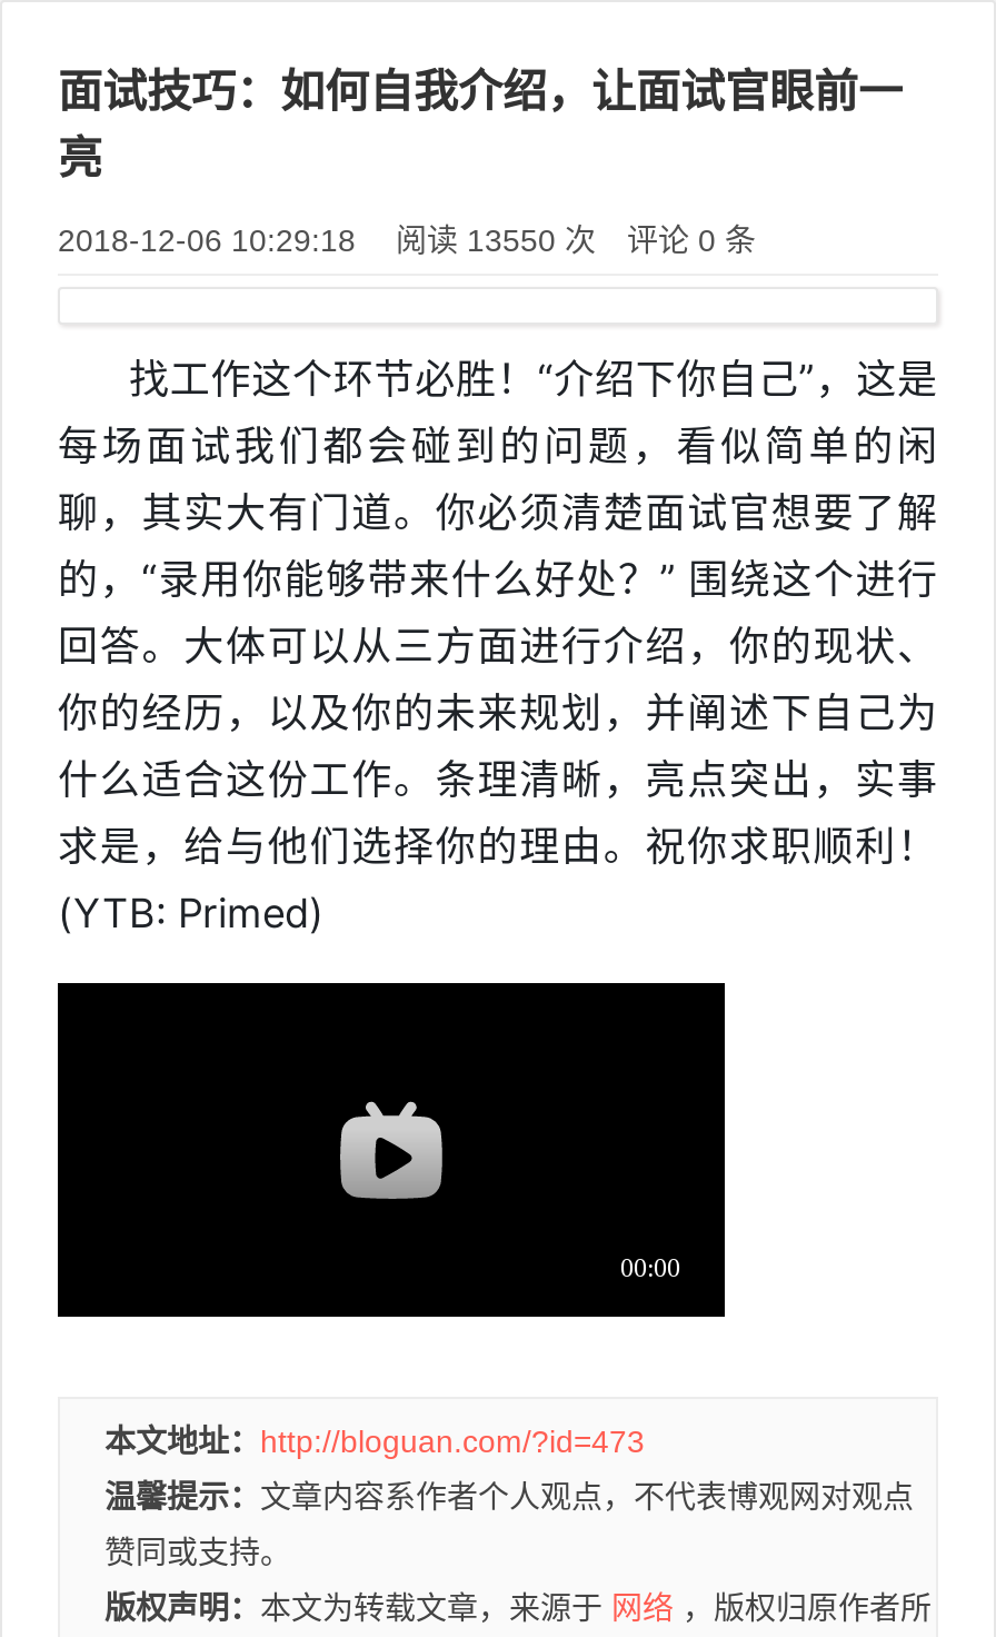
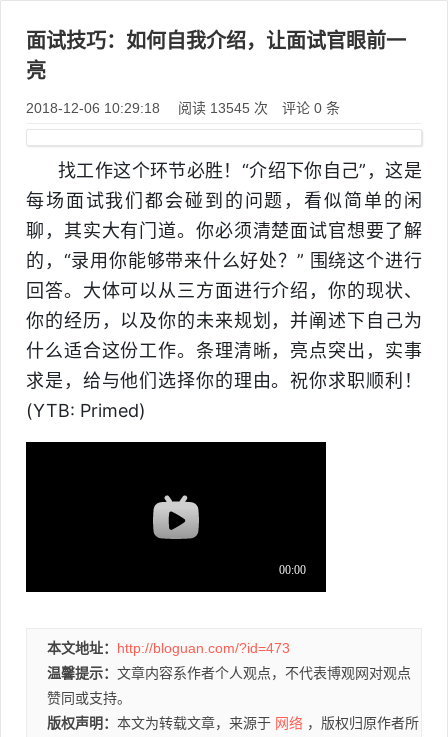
- 2018-12-06 10:29:18 阅读 13550 次 评论 0 条
+ 2018-12-06 10:29:18 阅读 13545 次 评论 0 条
